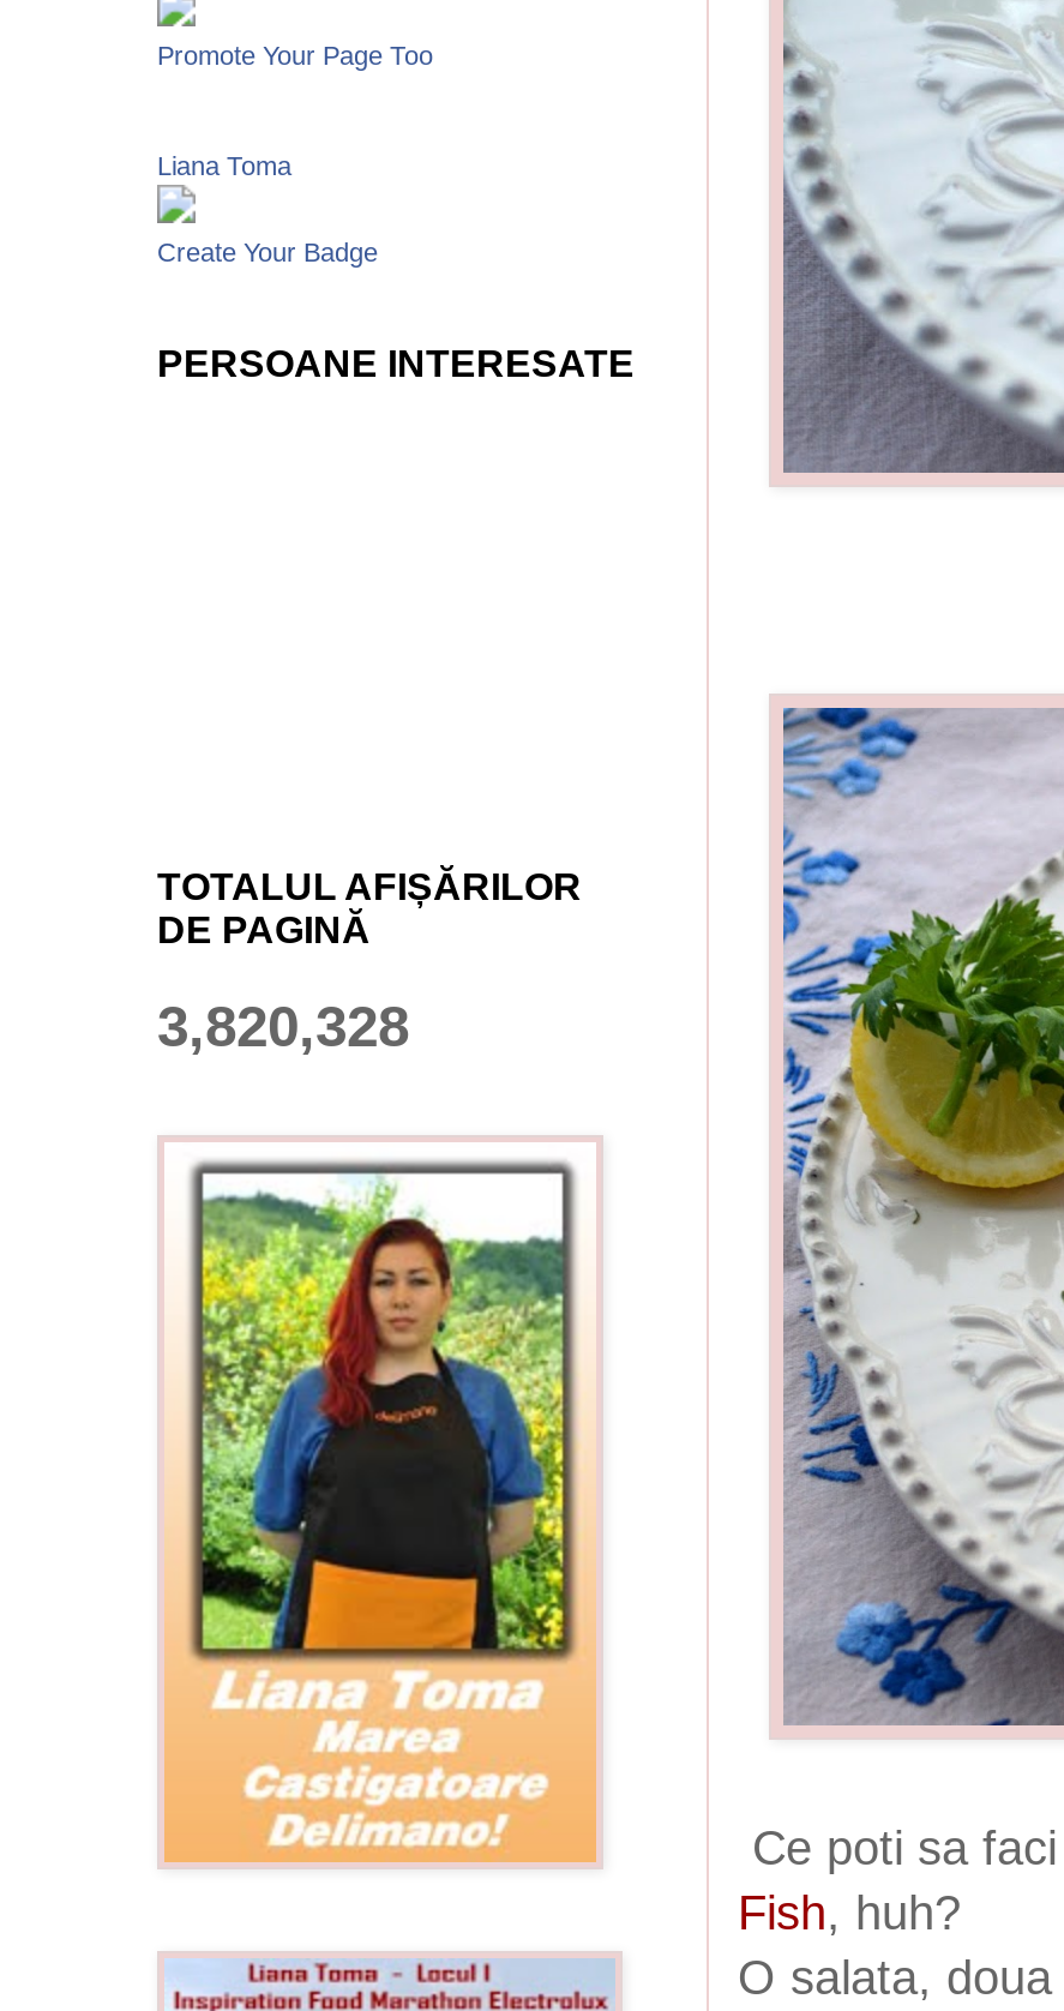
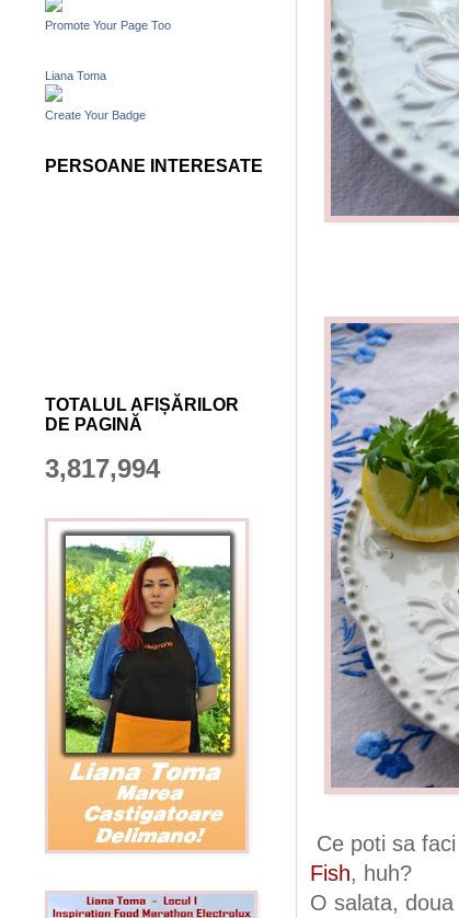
- 3,820,328
+ 3,817,994
